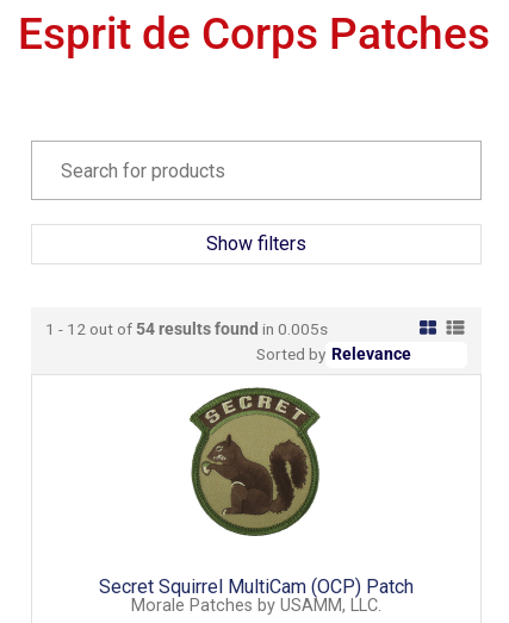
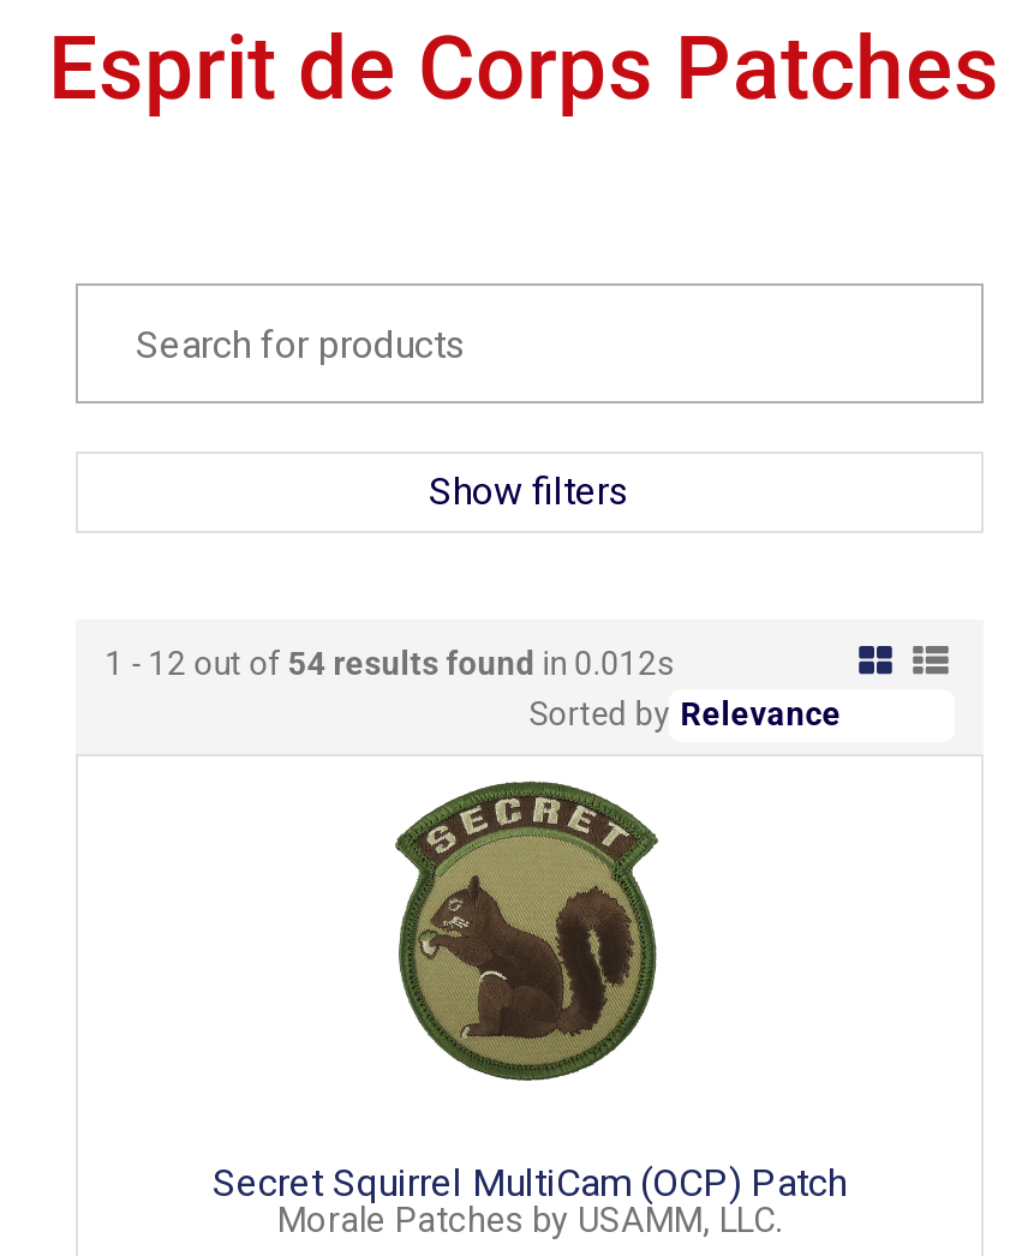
- 1 - 12 out of 54 results found in 0.005s
+ 1 - 12 out of 54 results found in 0.012s
